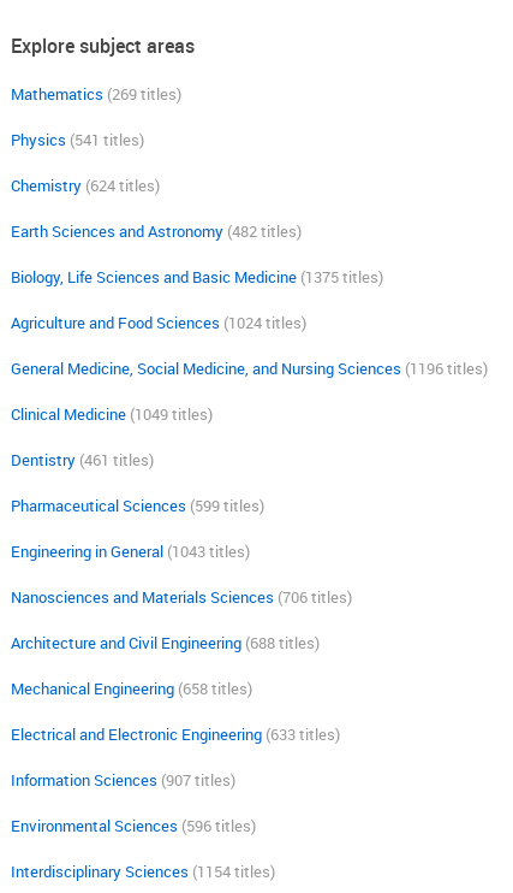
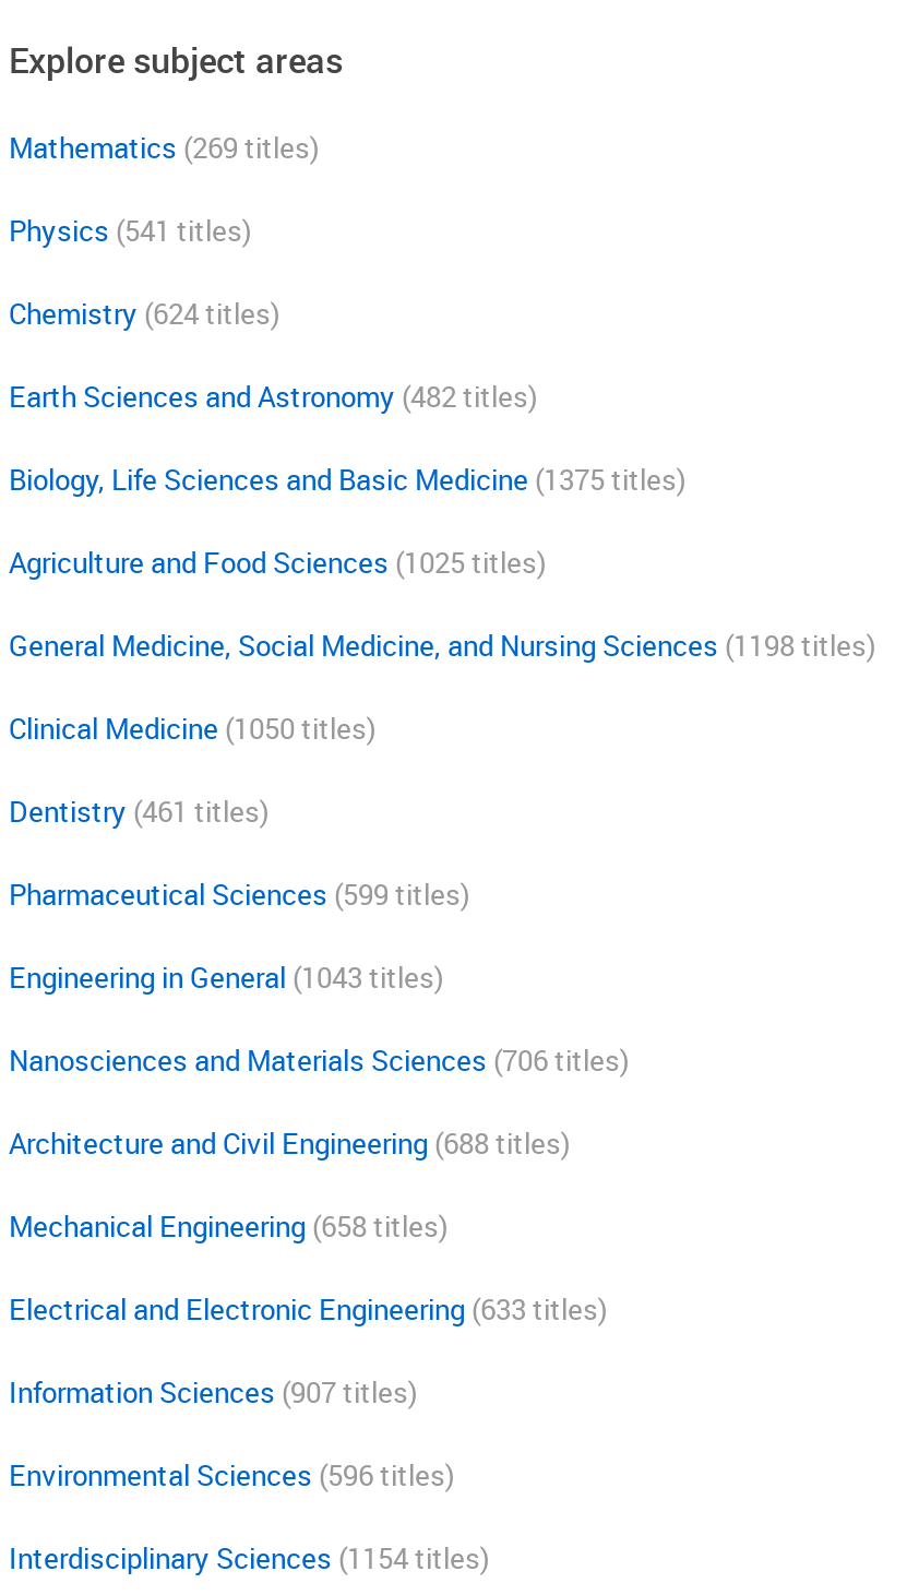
- Agriculture and Food Sciences (1024 titles)
+ Agriculture and Food Sciences (1025 titles)

- General Medicine, Social Medicine, and Nursing Sciences (1196 titles)
+ General Medicine, Social Medicine, and Nursing Sciences (1198 titles)

- Clinical Medicine (1049 titles)
+ Clinical Medicine (1050 titles)
